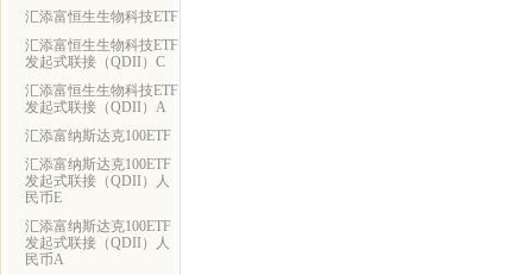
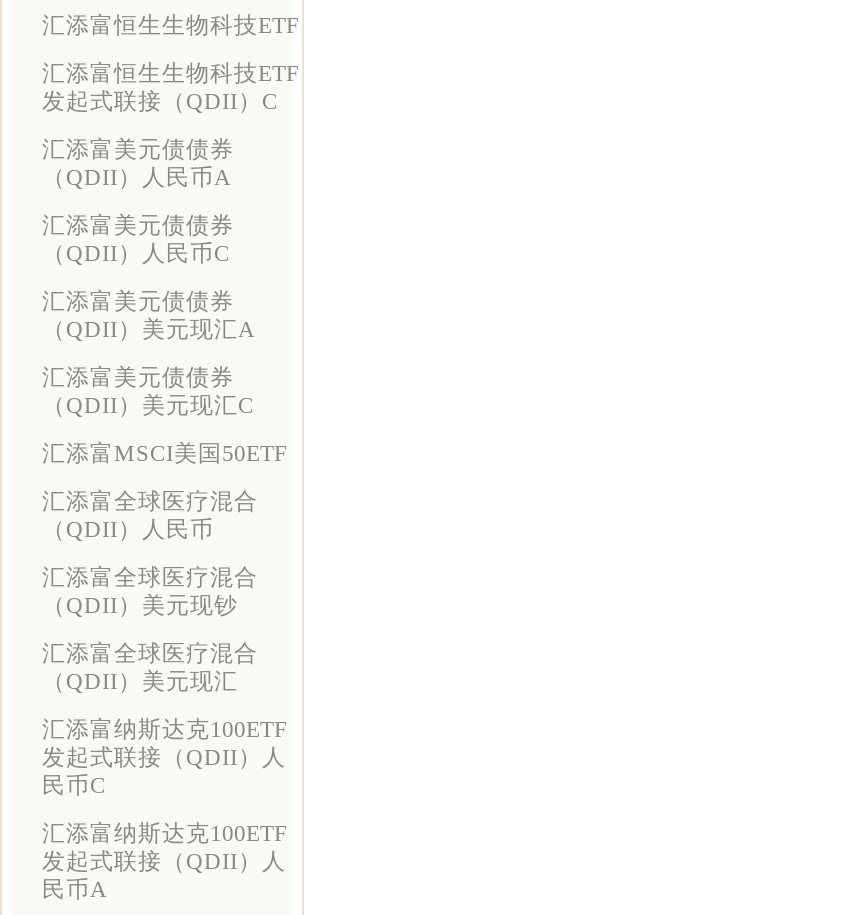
- 汇添富恒生生物科技ETF
- 发起式联接（QDII）A
- 汇添富纳斯达克100ETF
+ 汇添富美元债债券
+ （QDII）人民币A
+ 汇添富美元债债券
+ （QDII）人民币C
+ 汇添富美元债债券
+ （QDII）美元现汇A
+ 汇添富美元债债券
+ （QDII）美元现汇C
+ 汇添富MSCI美国50ETF
+ 汇添富全球医疗混合
+ （QDII）人民币
+ 汇添富全球医疗混合
+ （QDII）美元现钞
+ 汇添富全球医疗混合
+ （QDII）美元现汇

- 民币E
+ 民币C
